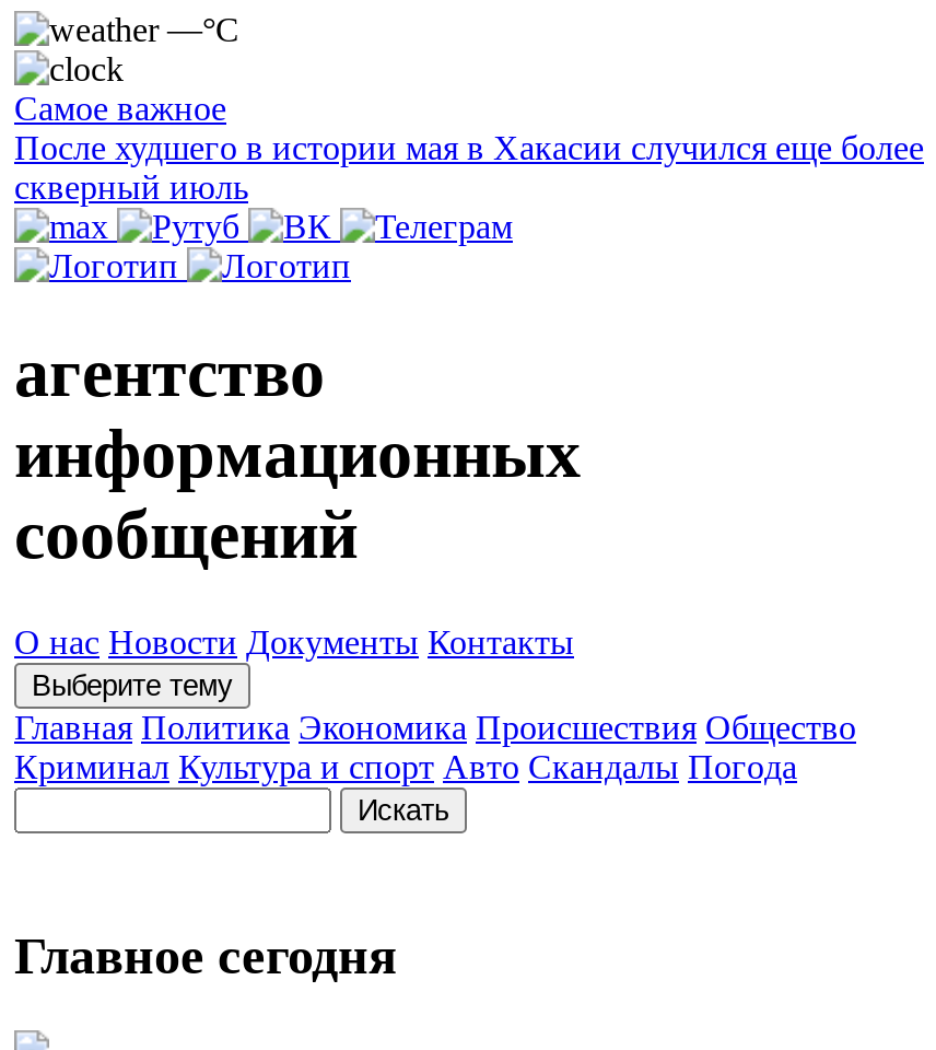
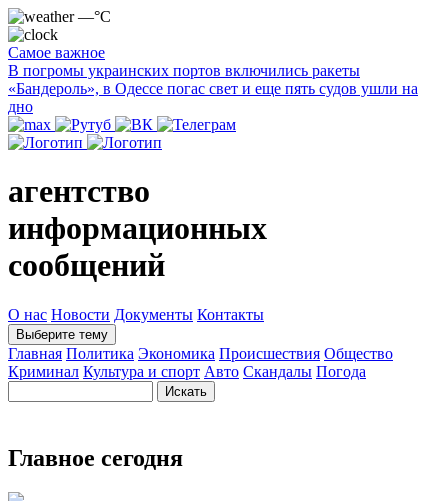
- После худшего в истории мая в Хакасии случился еще более
- скверный июль
+ В погромы украинских портов включились ракеты
+ «Бандероль», в Одессе погас свет и еще пять судов ушли на
+ дно
